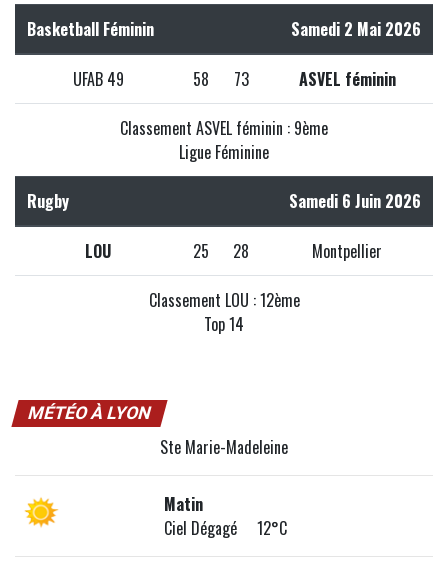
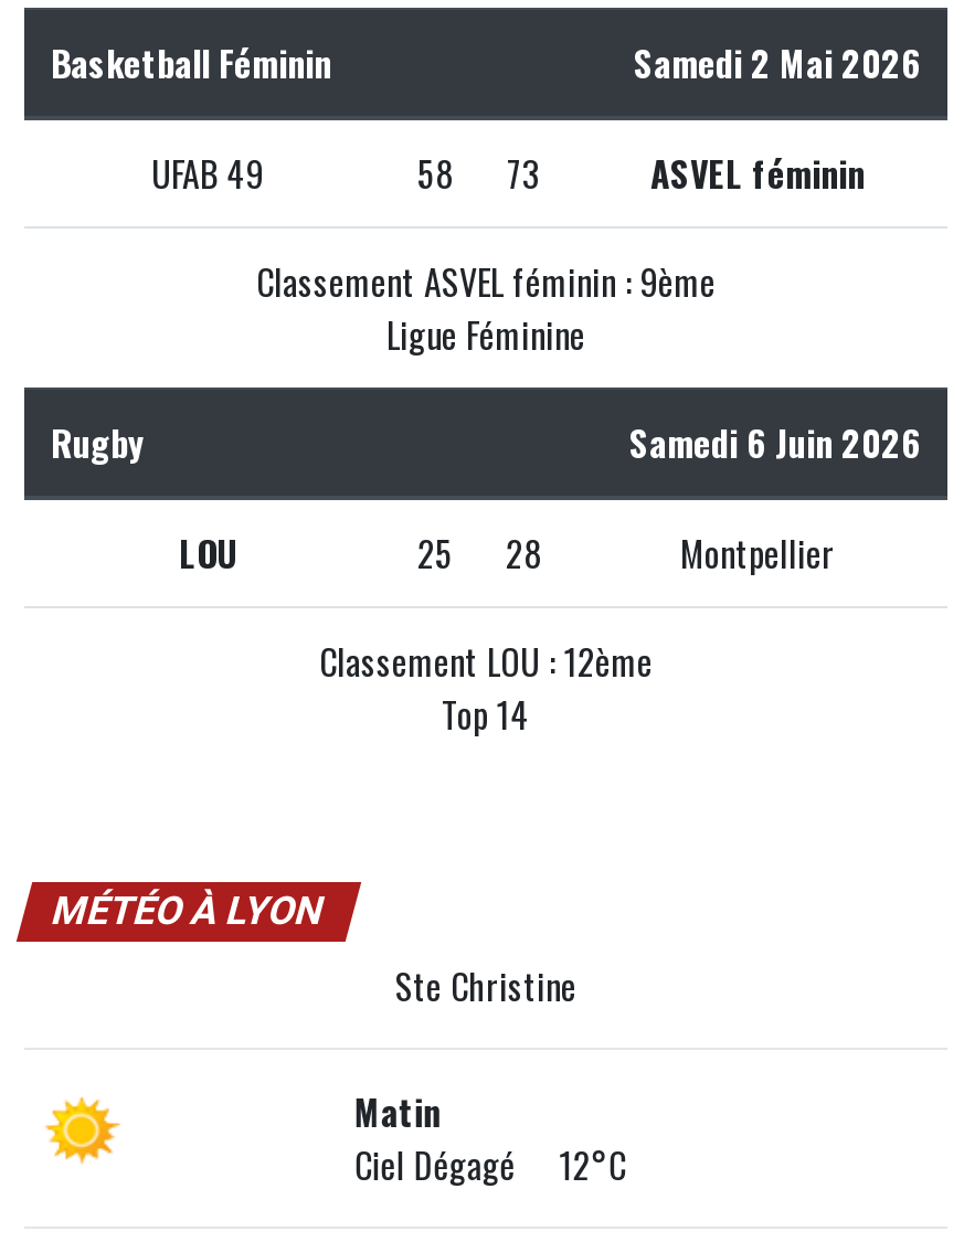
- Ste Marie-Madeleine
+ Ste Christine
